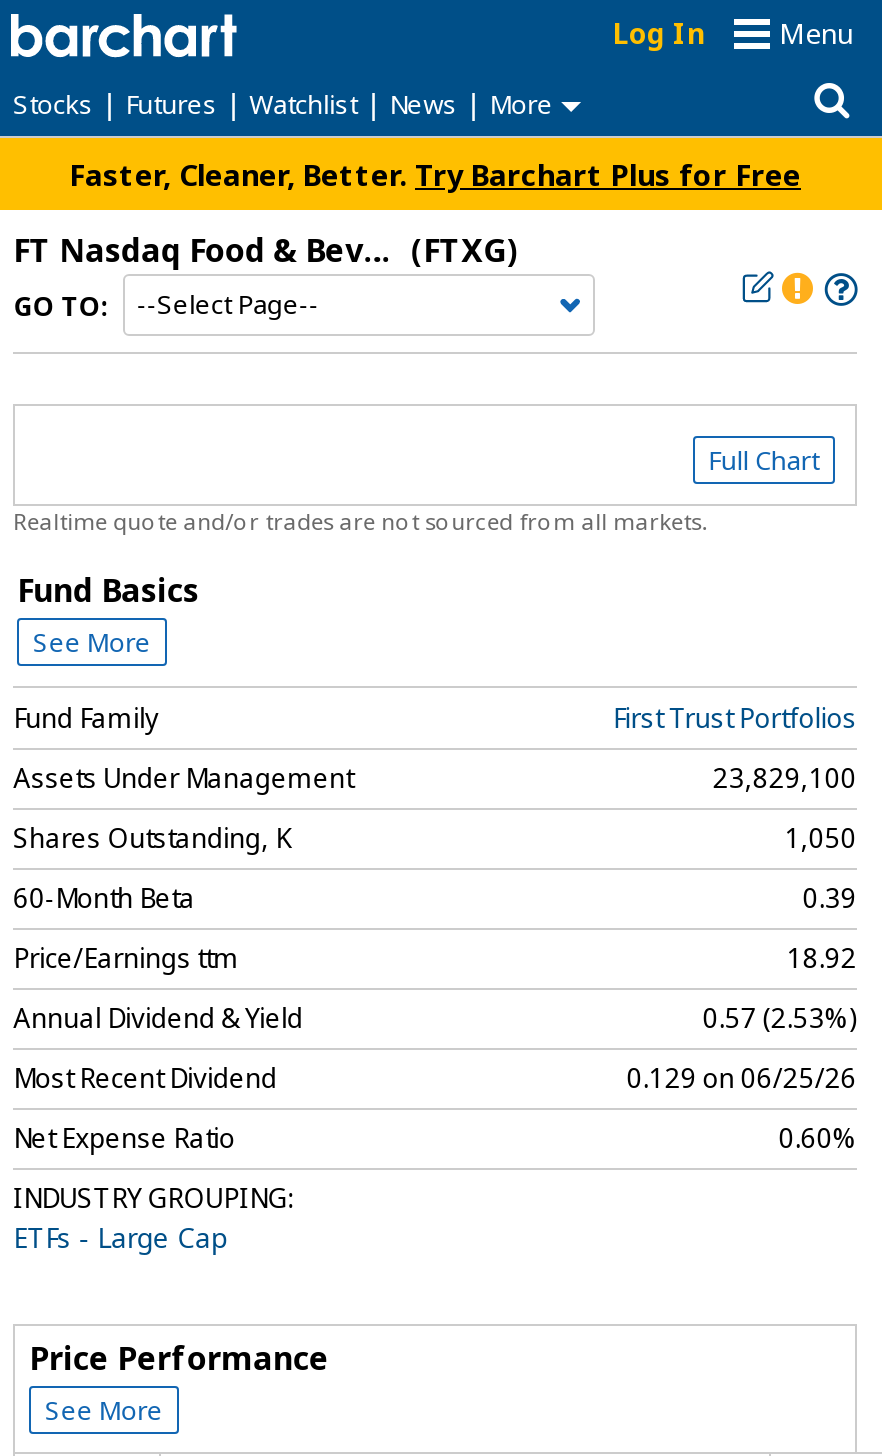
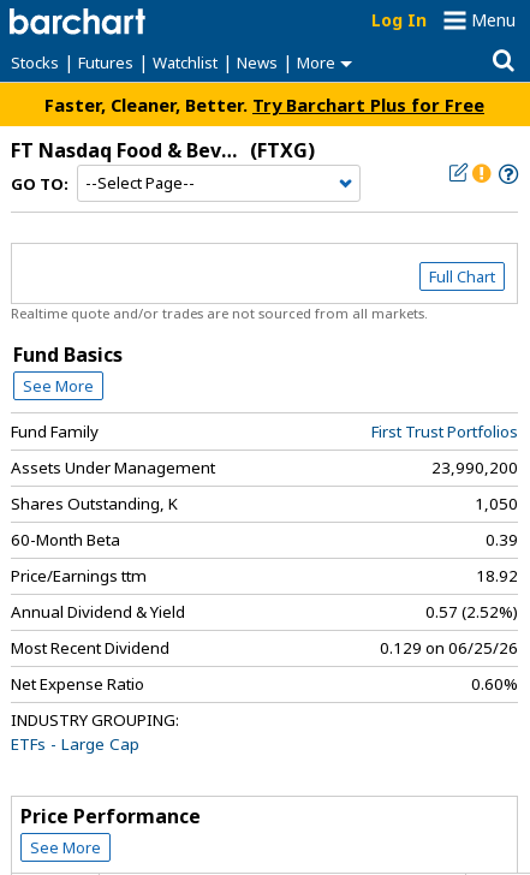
- 23,829,100
+ 23,990,200

- 0.57 (2.53%)
+ 0.57 (2.52%)
